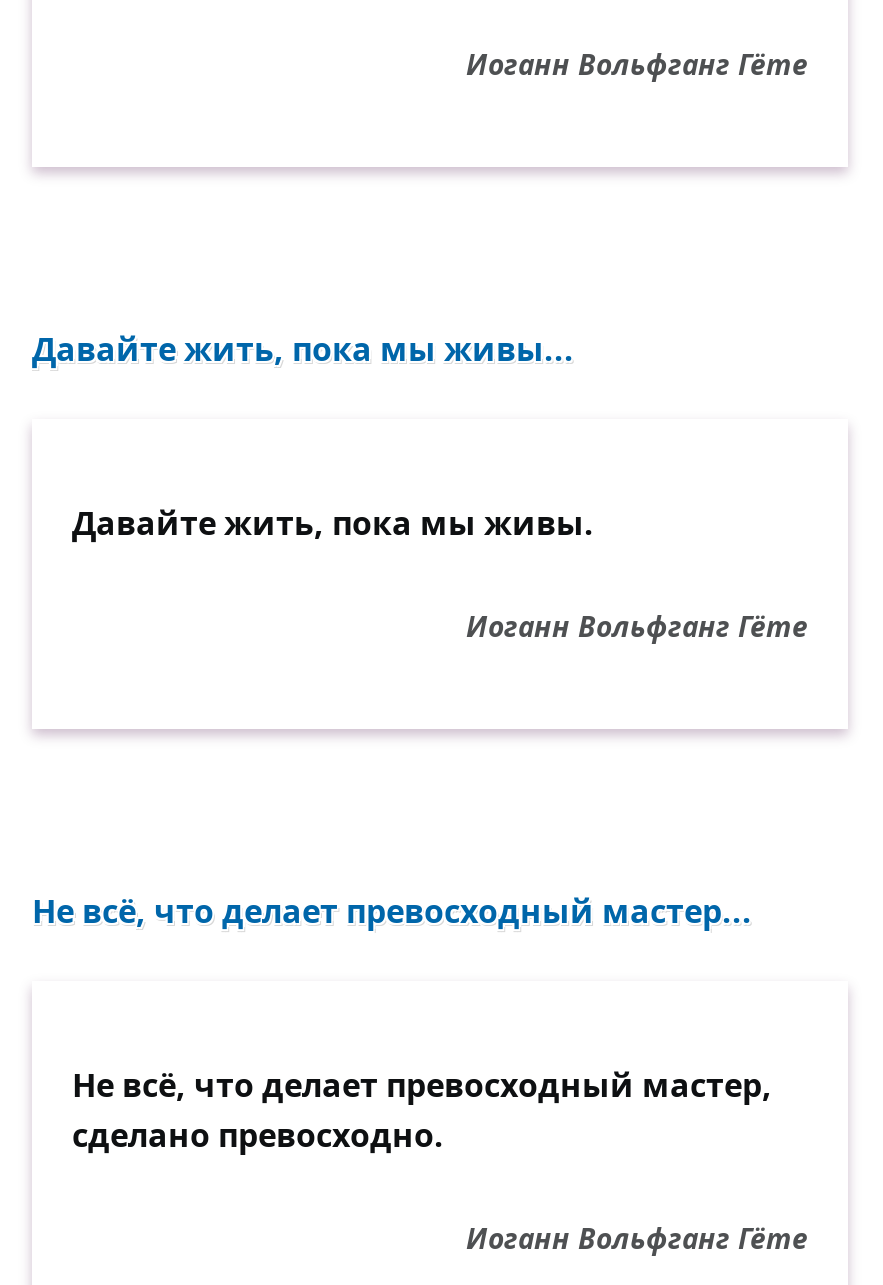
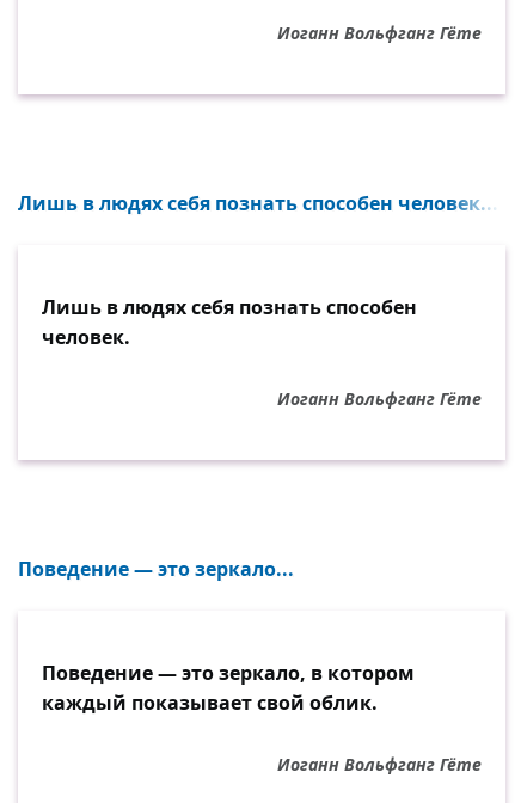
- Давайте жить, пока мы живы...
+ Лишь в людях себя познать способен человек...

- Давайте жить, пока мы живы.
+ Лишь в людях себя познать способен
+ человек.

- Не всё, что делает превосходный мастер...
+ Поведение — это зеркало...

- Не всё, что делает превосходный мастер,
- сделано превосходно.
+ Поведение — это зеркало, в котором
+ каждый показывает свой облик.
